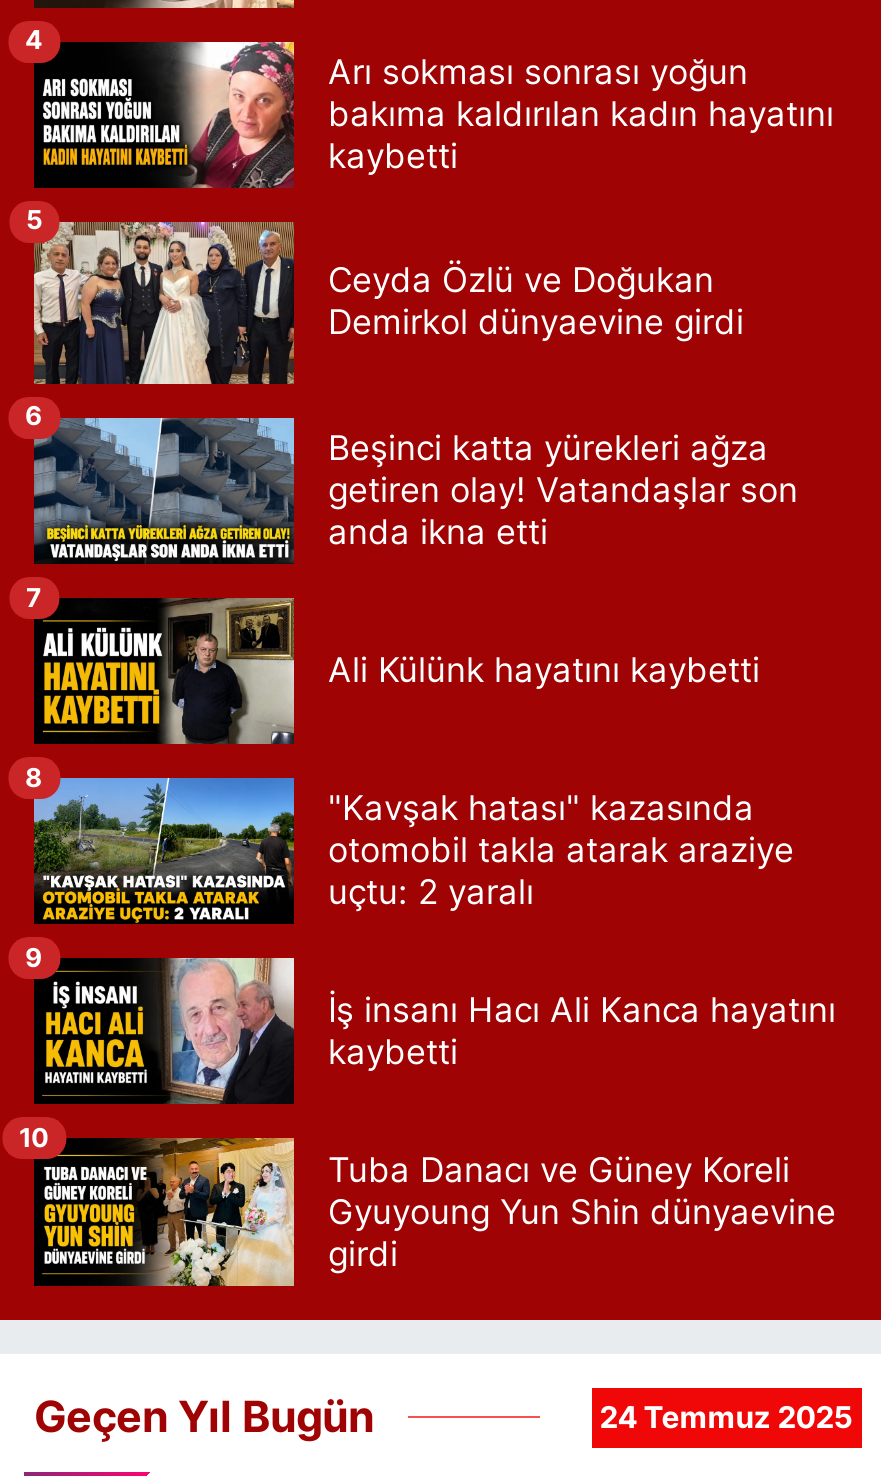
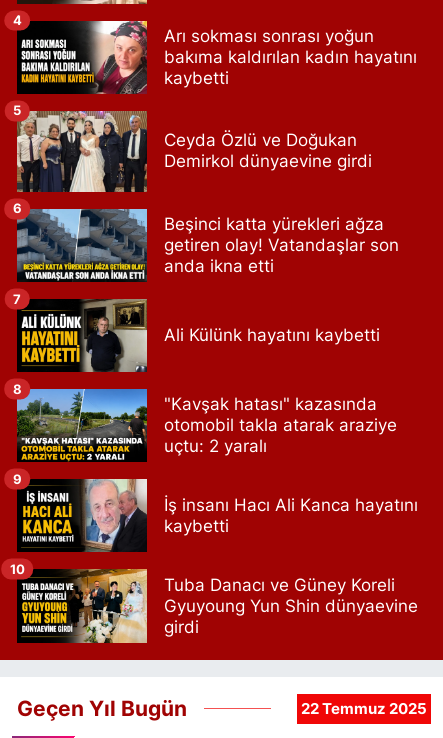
- 24 Temmuz 2025
+ 22 Temmuz 2025
